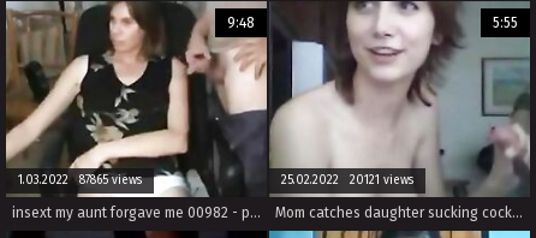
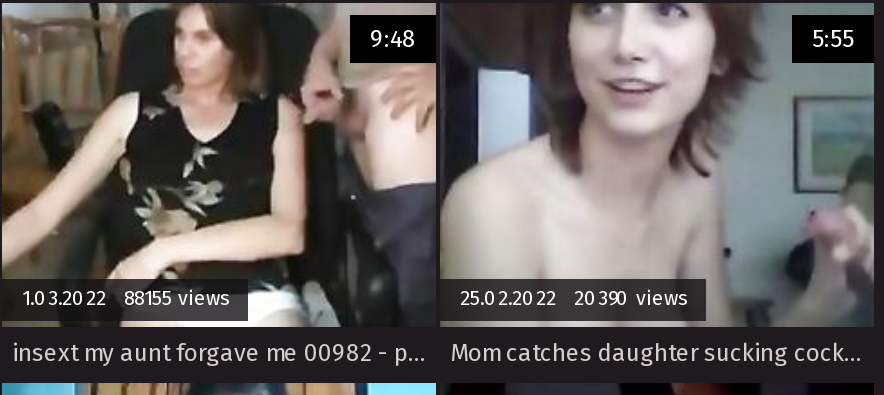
- 1.03.2022 87865 views
+ 1.03.2022 88155 views

- 25.02.2022 20121 views
+ 25.02.2022 20390 views
